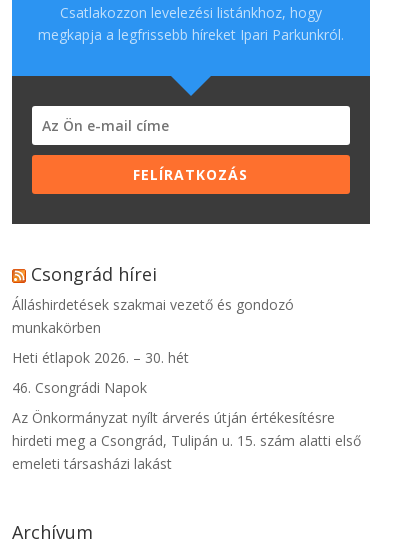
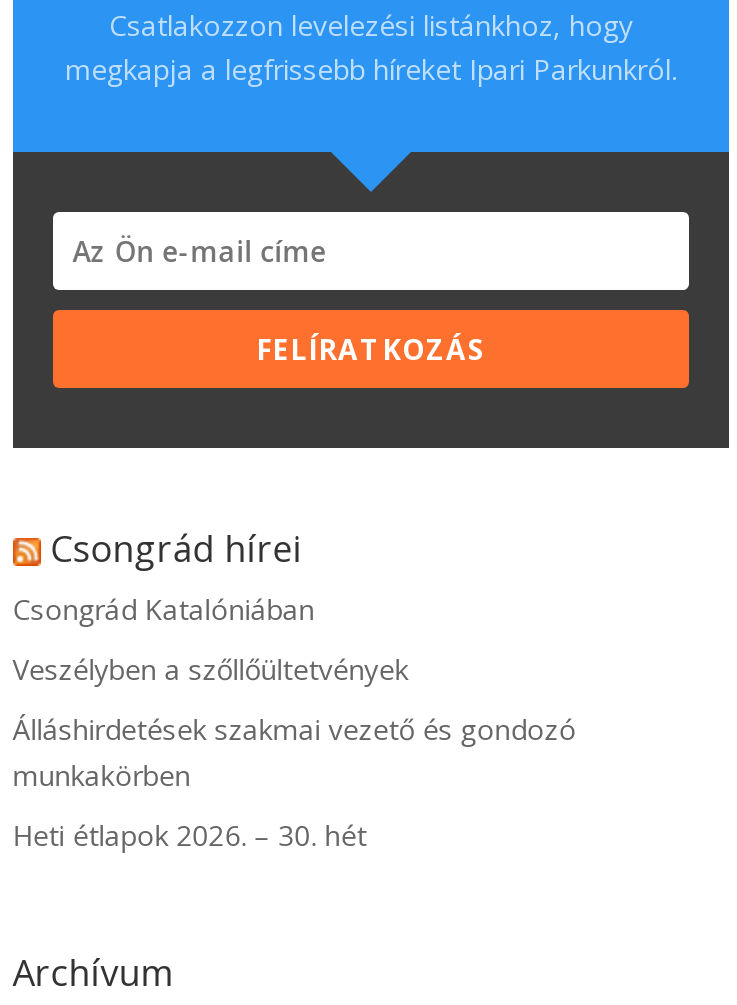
+ Csongrád Katalóniában
+ Veszélyben a szőllőültetvények

moved down: Álláshirdetések szakmai vezető és gondozó | munkakörben | Heti étlapok 2026. – 30. hét

- 46. Csongrádi Napok
- Az Önkormányzat nyílt árverés útján értékesítésre
- hirdeti meg a Csongrád, Tulipán u. 15. szám alatti első
- emeleti társasházi lakást
